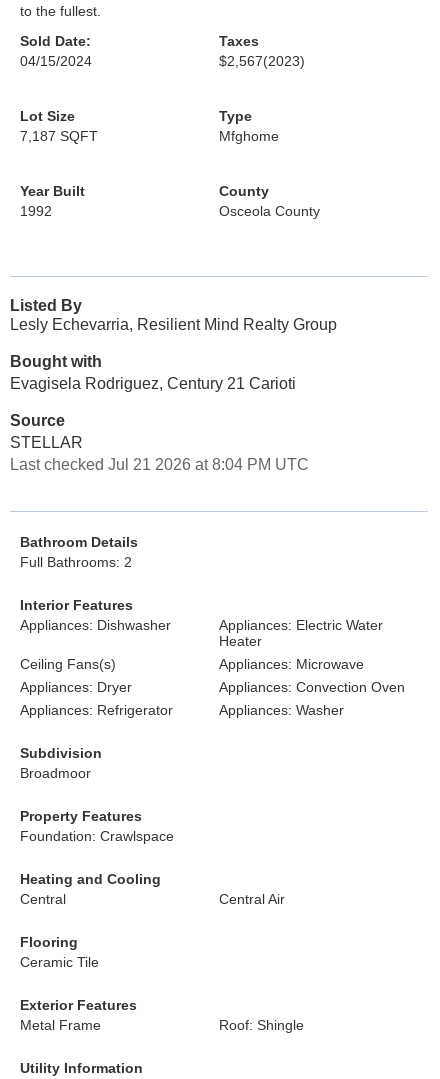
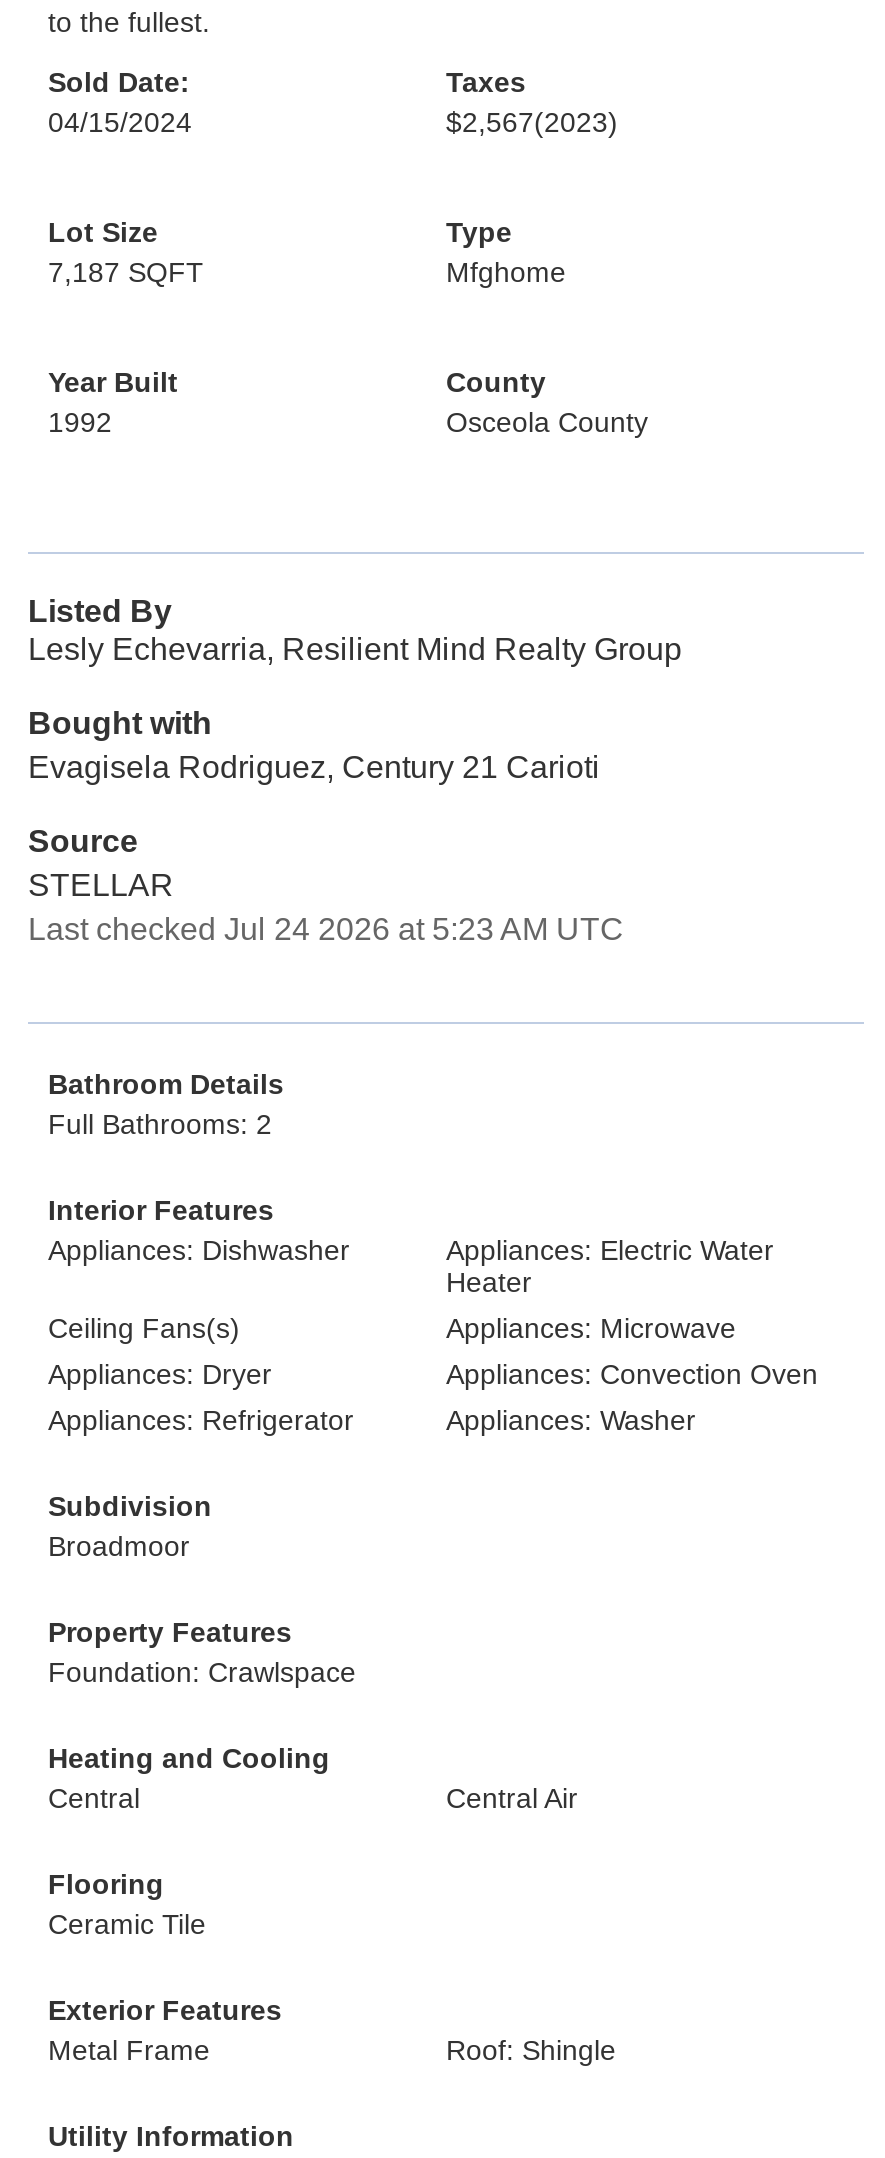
- Last checked Jul 21 2026 at 8:04 PM UTC
+ Last checked Jul 24 2026 at 5:23 AM UTC
